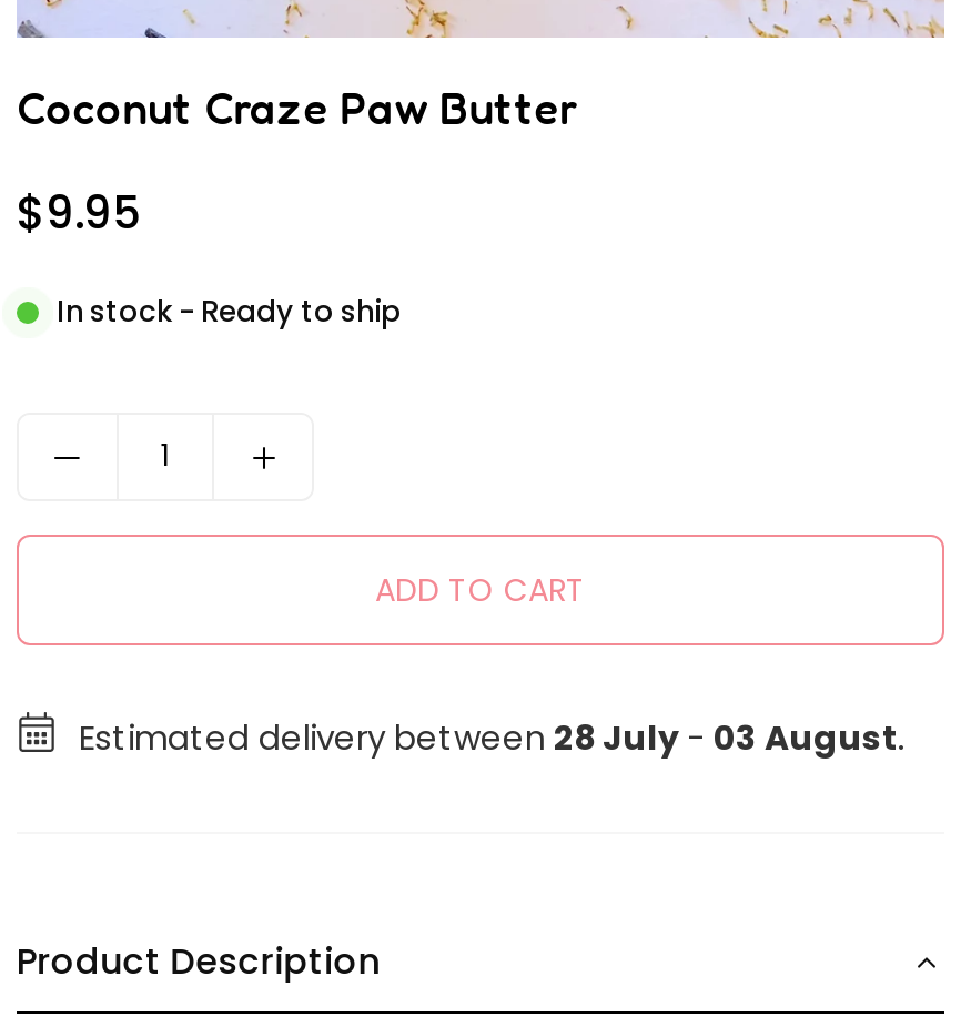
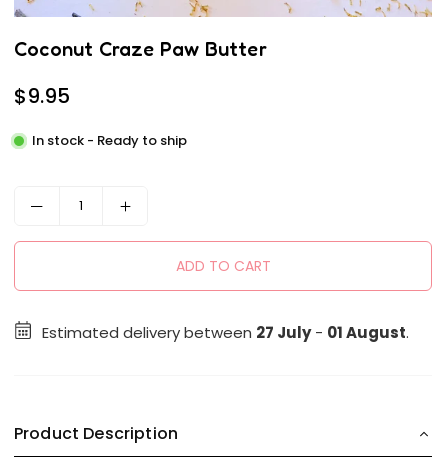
- Estimated delivery between 28 July - 03 August.
+ Estimated delivery between 27 July - 01 August.
